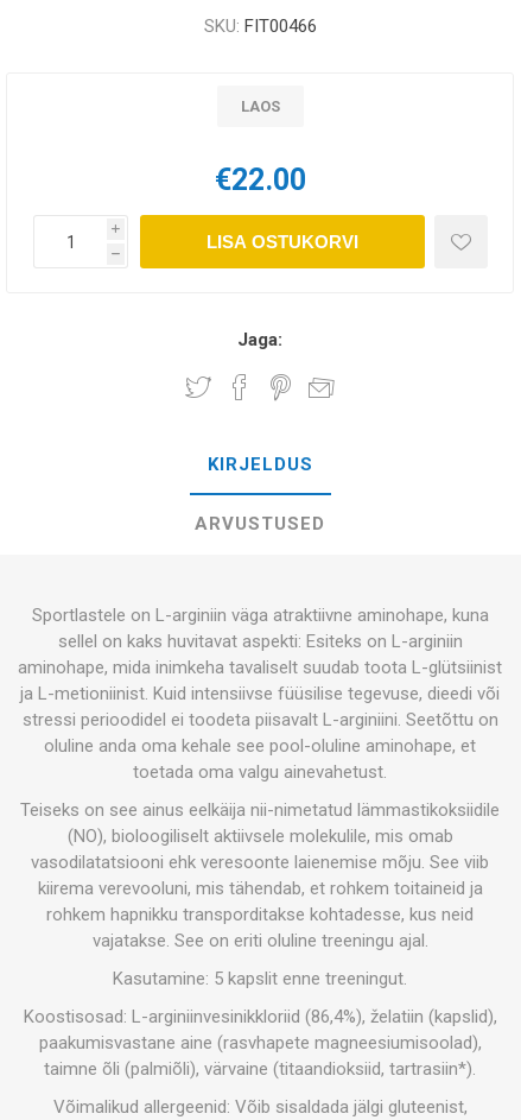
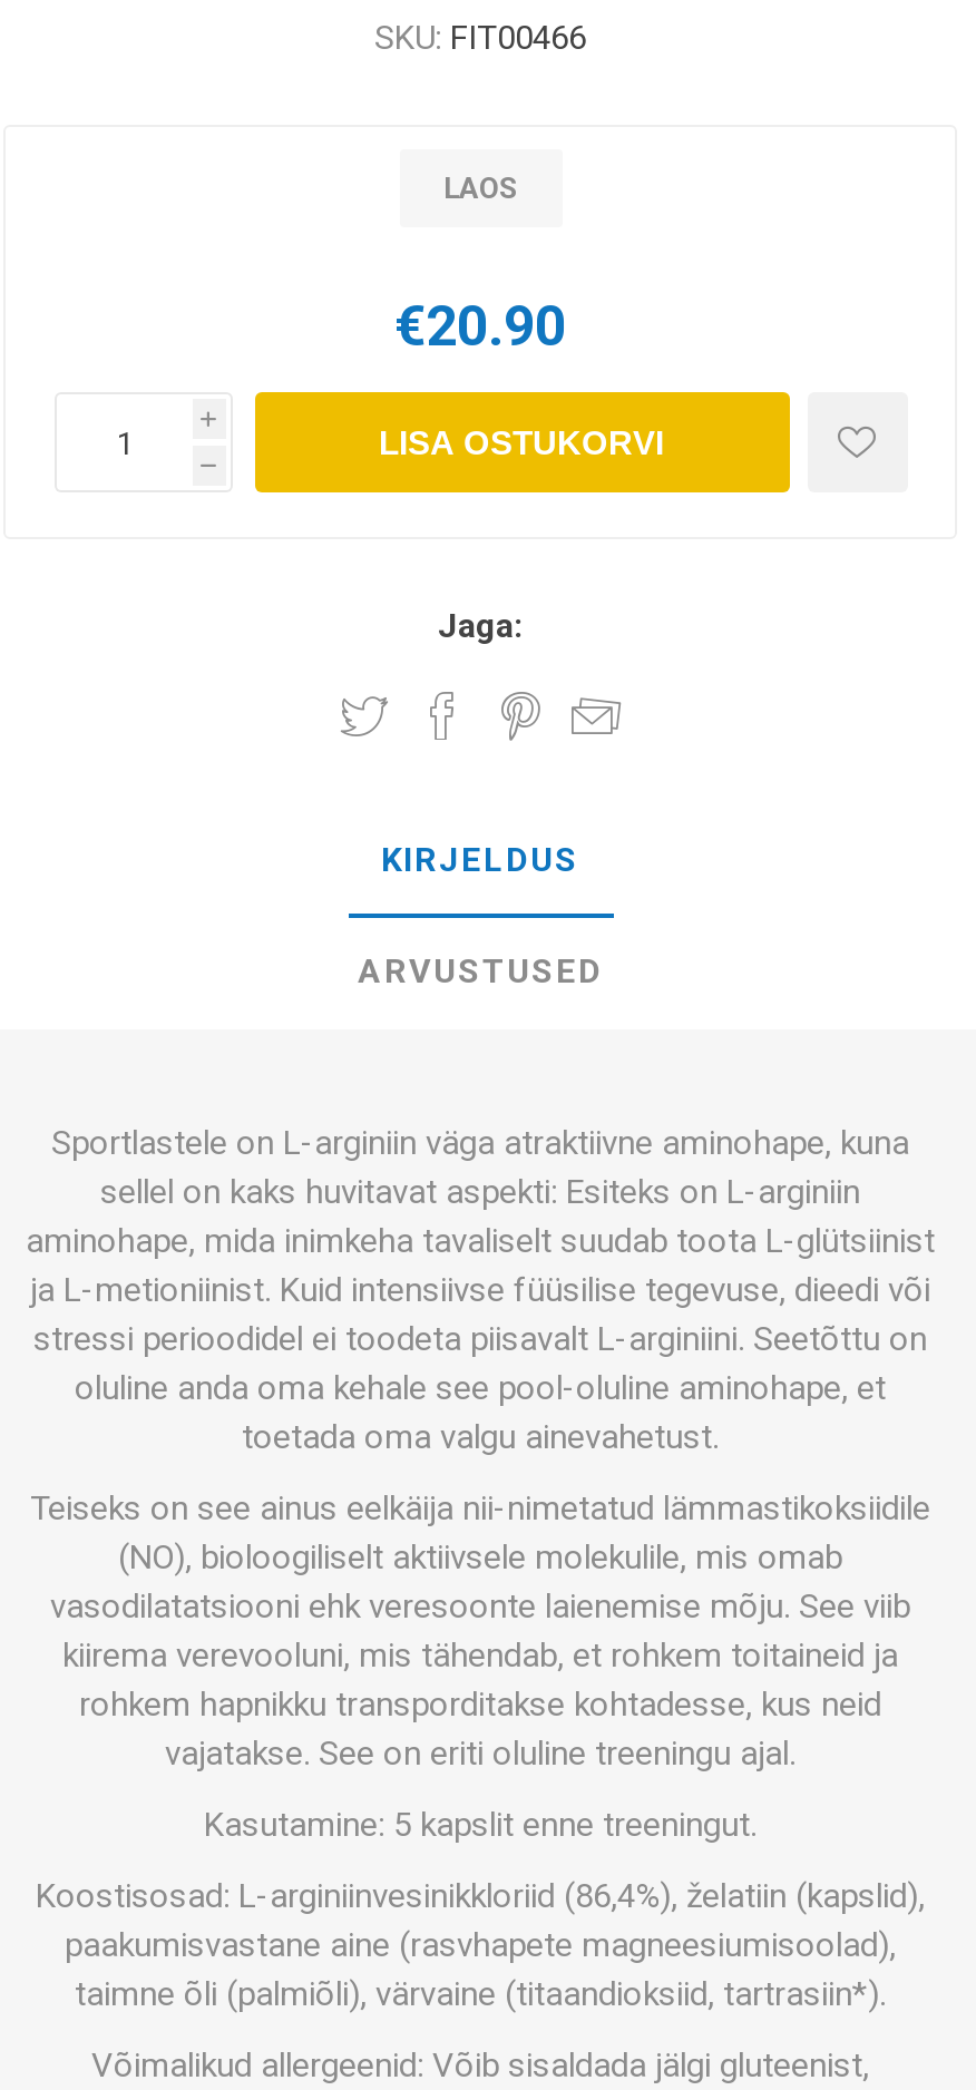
- €22.00
+ €20.90
